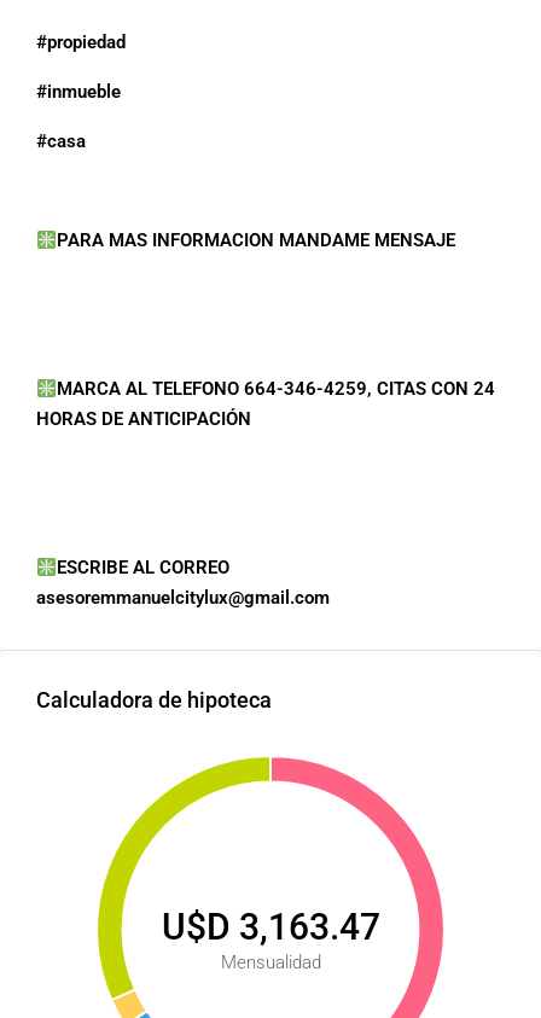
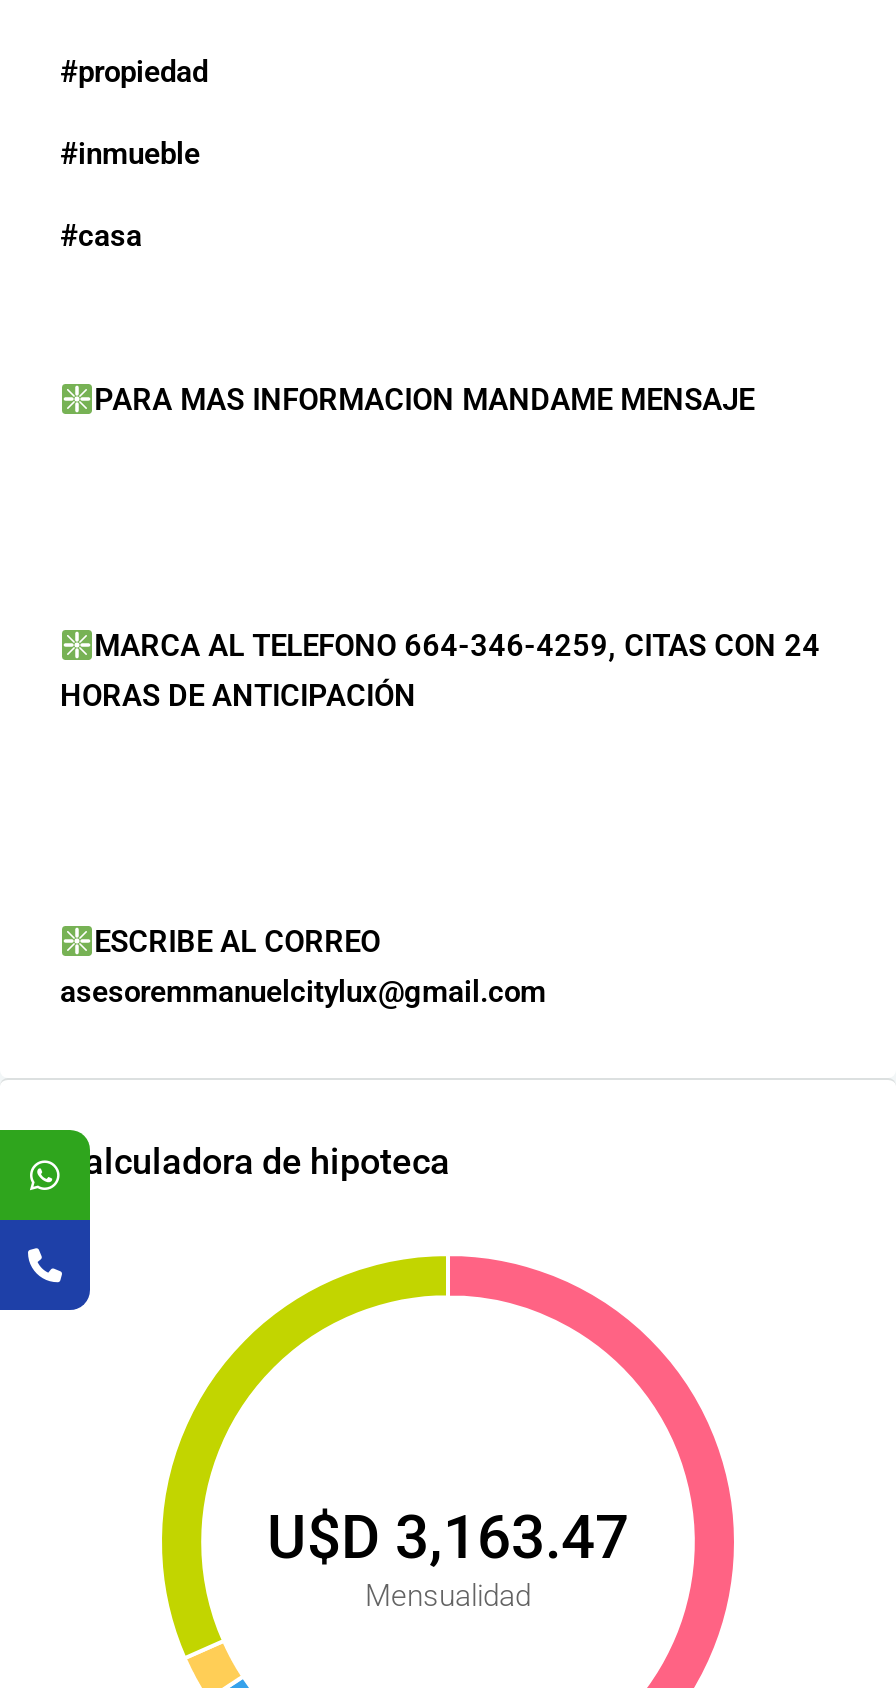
+ [image]
